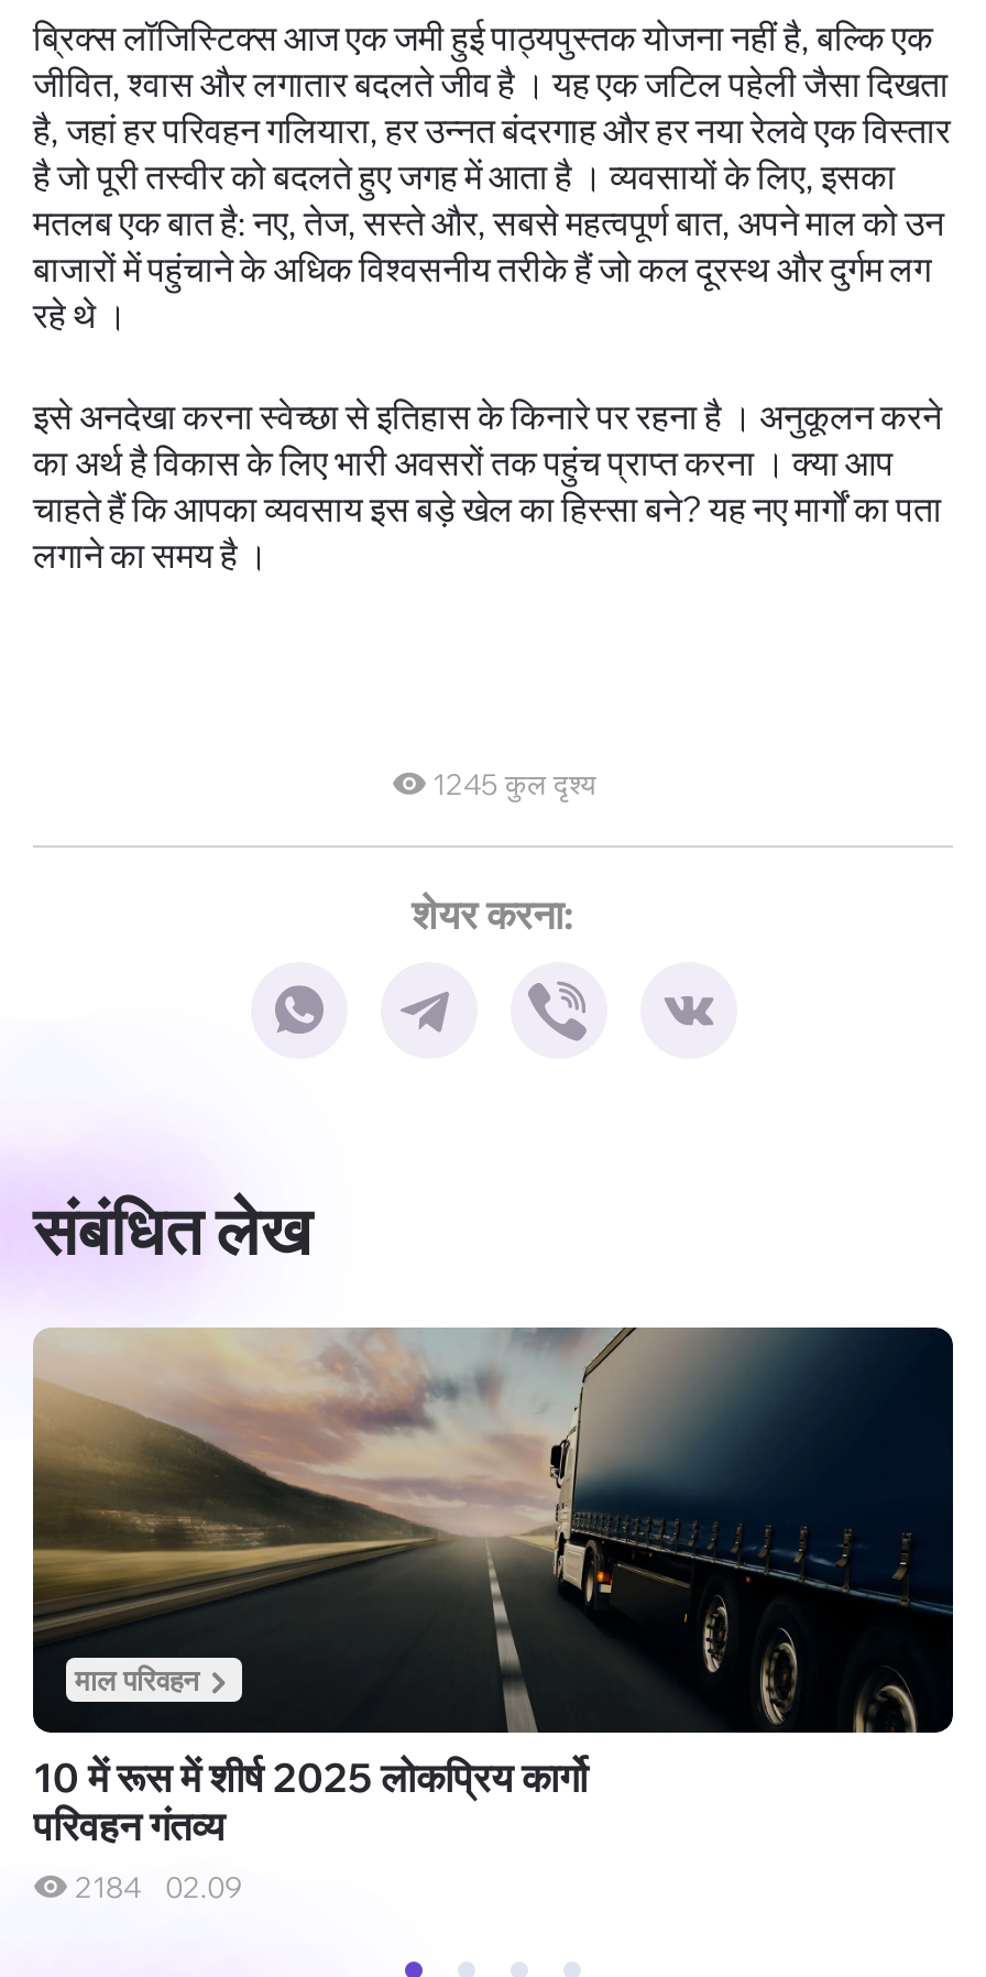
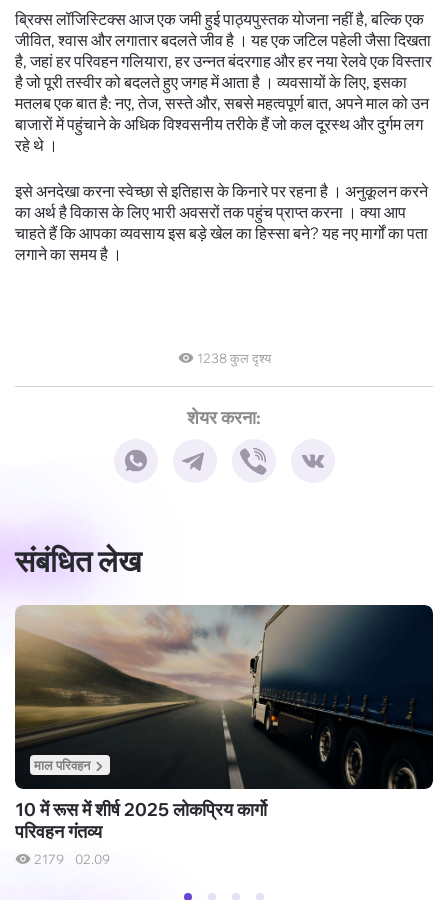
- 1245 कुल दृश्य
+ 1238 कुल दृश्य

- 2184 02.09
+ 2179 02.09
